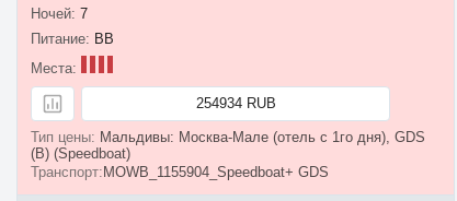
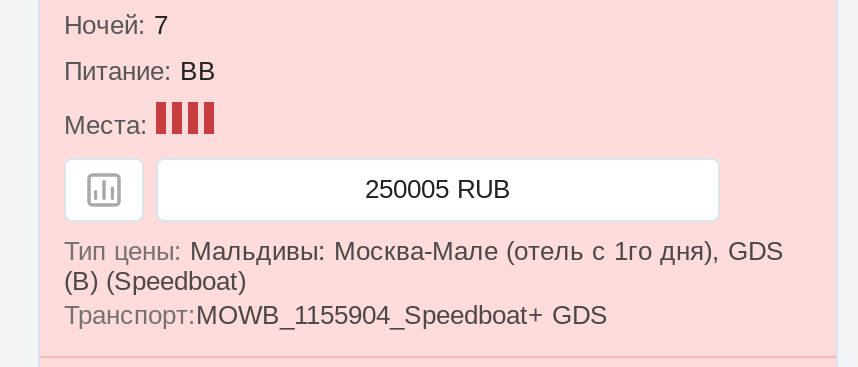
- 254934 RUB
+ 250005 RUB
